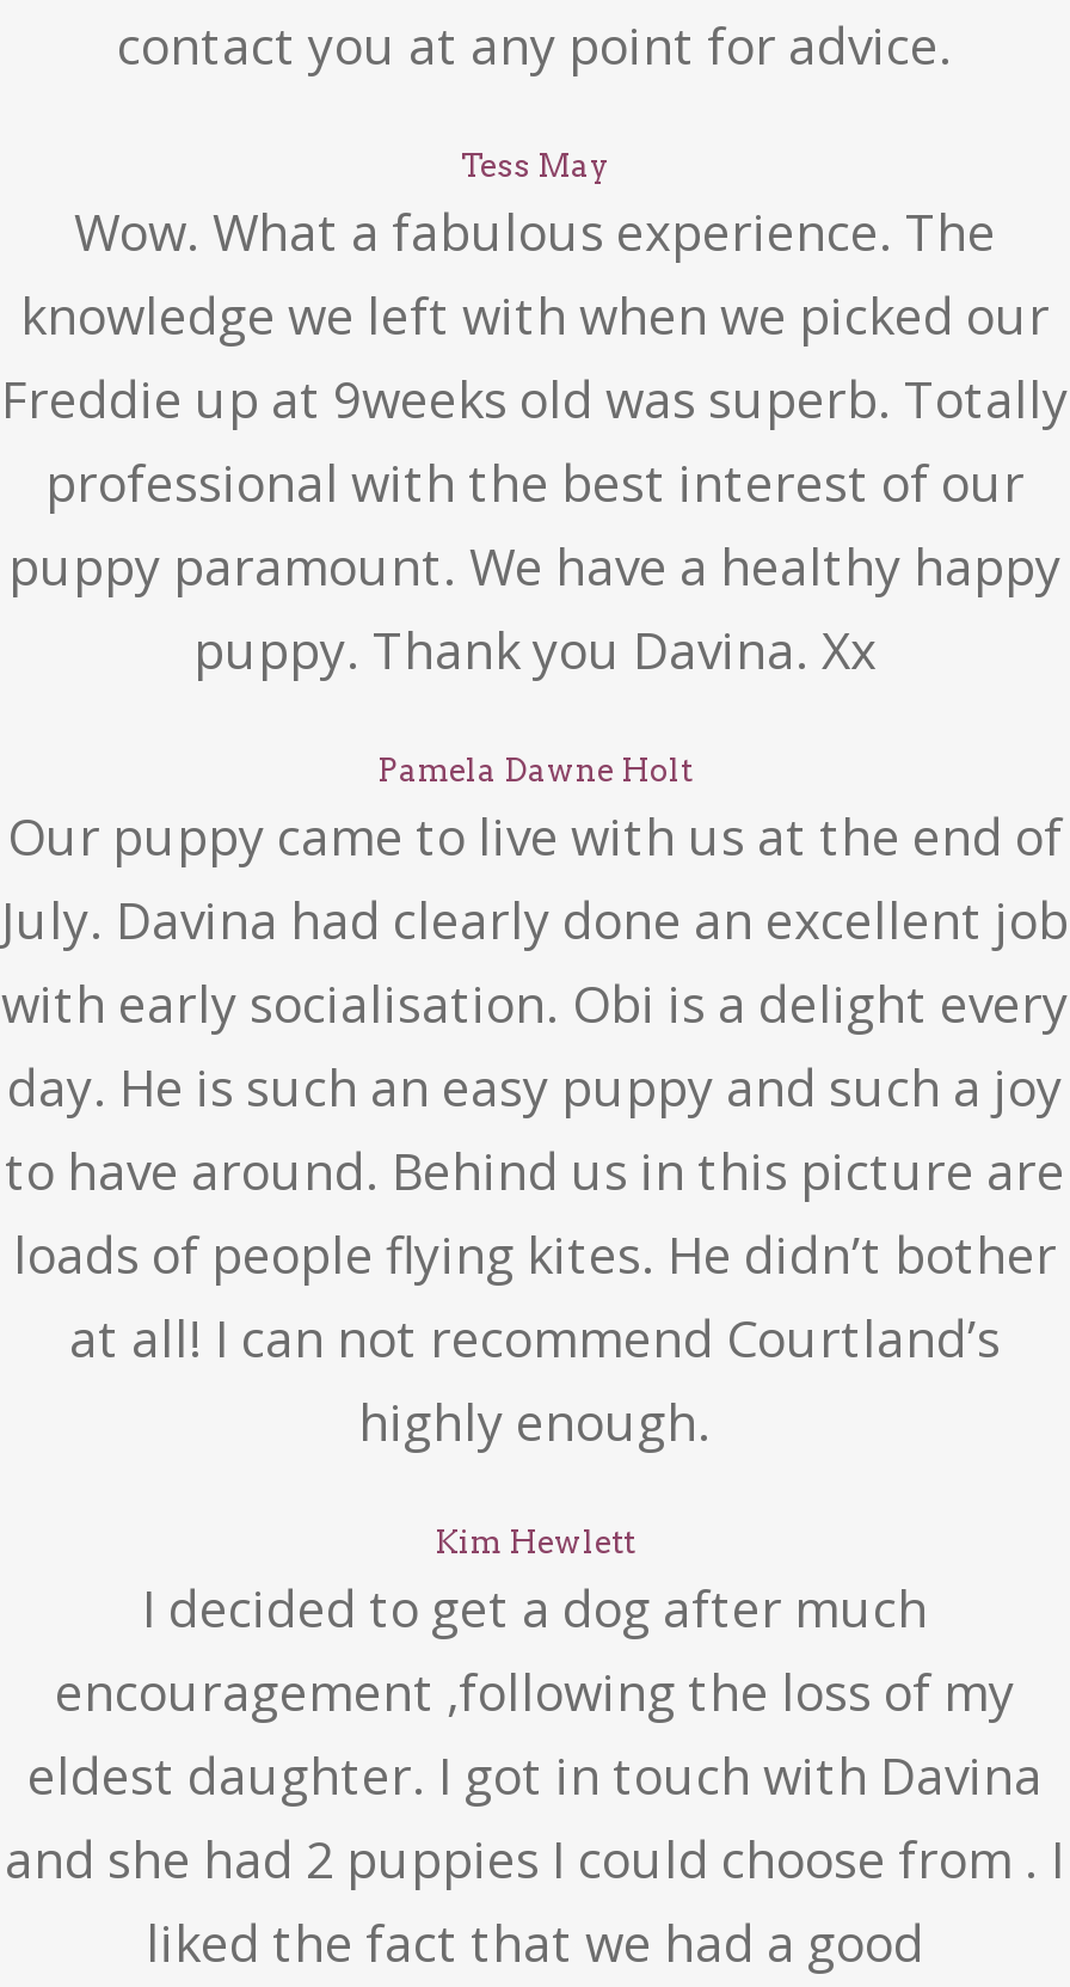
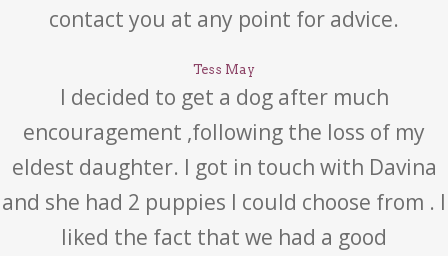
- Wow. What a fabulous experience. The
- knowledge we left with when we picked our
- Freddie up at 9weeks old was superb. Totally
- professional with the best interest of our
- puppy paramount. We have a healthy happy
- puppy. Thank you Davina. Xx
- Pamela Dawne Holt
- Our puppy came to live with us at the end of
- July. Davina had clearly done an excellent job
- with early socialisation. Obi is a delight every
- day. He is such an easy puppy and such a joy
- to have around. Behind us in this picture are
- loads of people flying kites. He didn’t bother
- at all! I can not recommend Courtland’s
- highly enough.
- Kim Hewlett
